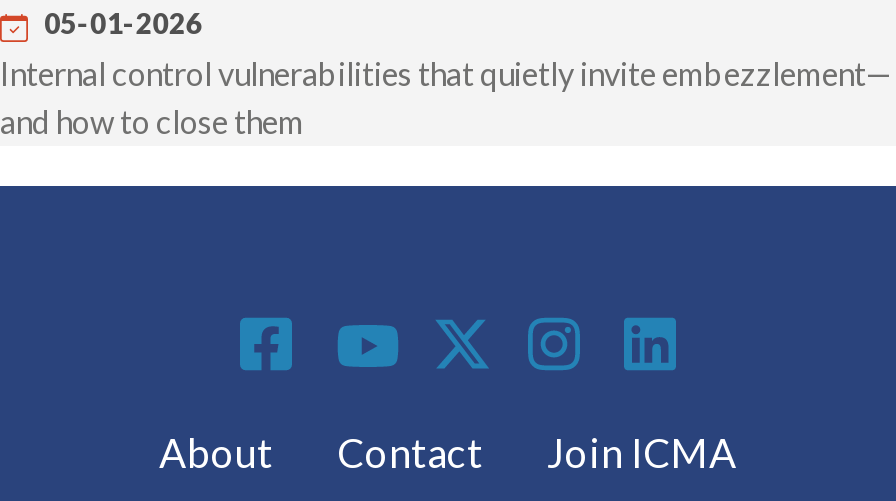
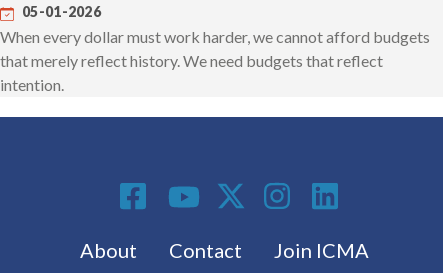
- Internal control vulnerabilities that quietly invite embezzlement—
- and how to close them
+ When every dollar must work harder, we cannot afford budgets
+ that merely reflect history. We need budgets that reflect
+ intention.
